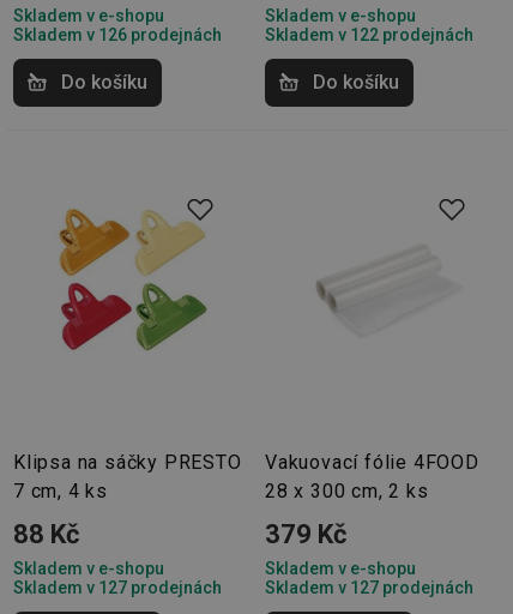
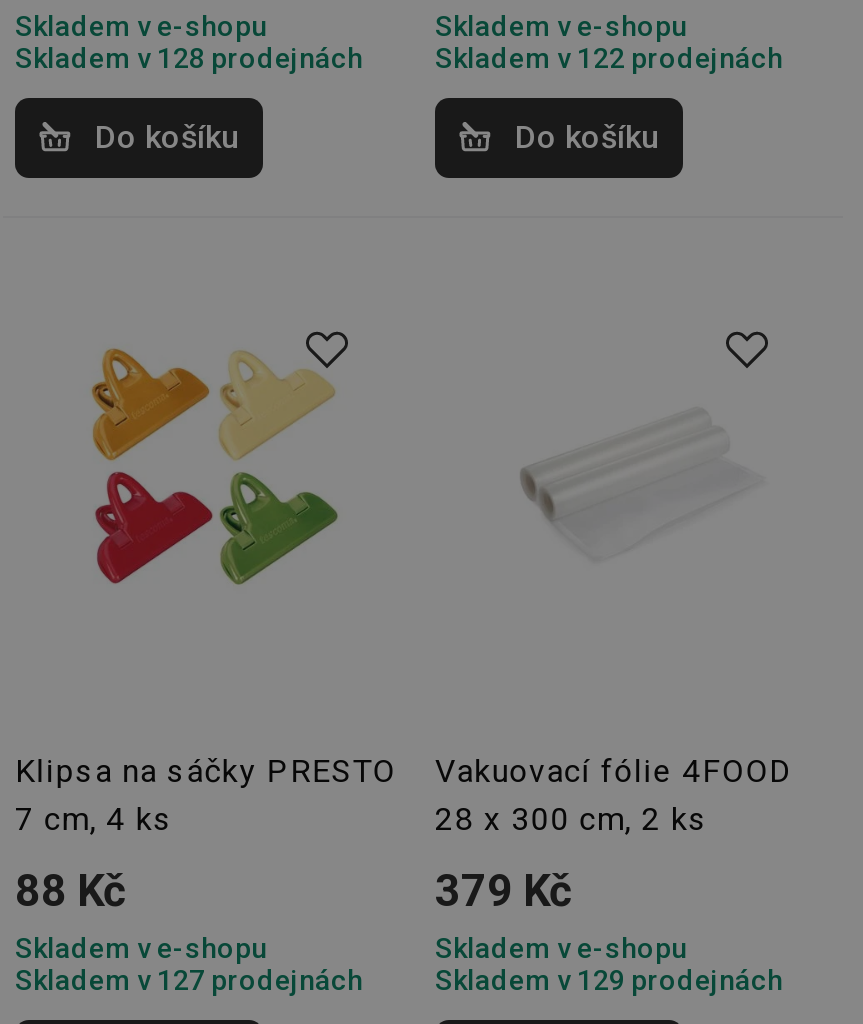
- Skladem v 126 prodejnách
+ Skladem v 128 prodejnách

- Skladem v 127 prodejnách
+ Skladem v 129 prodejnách
